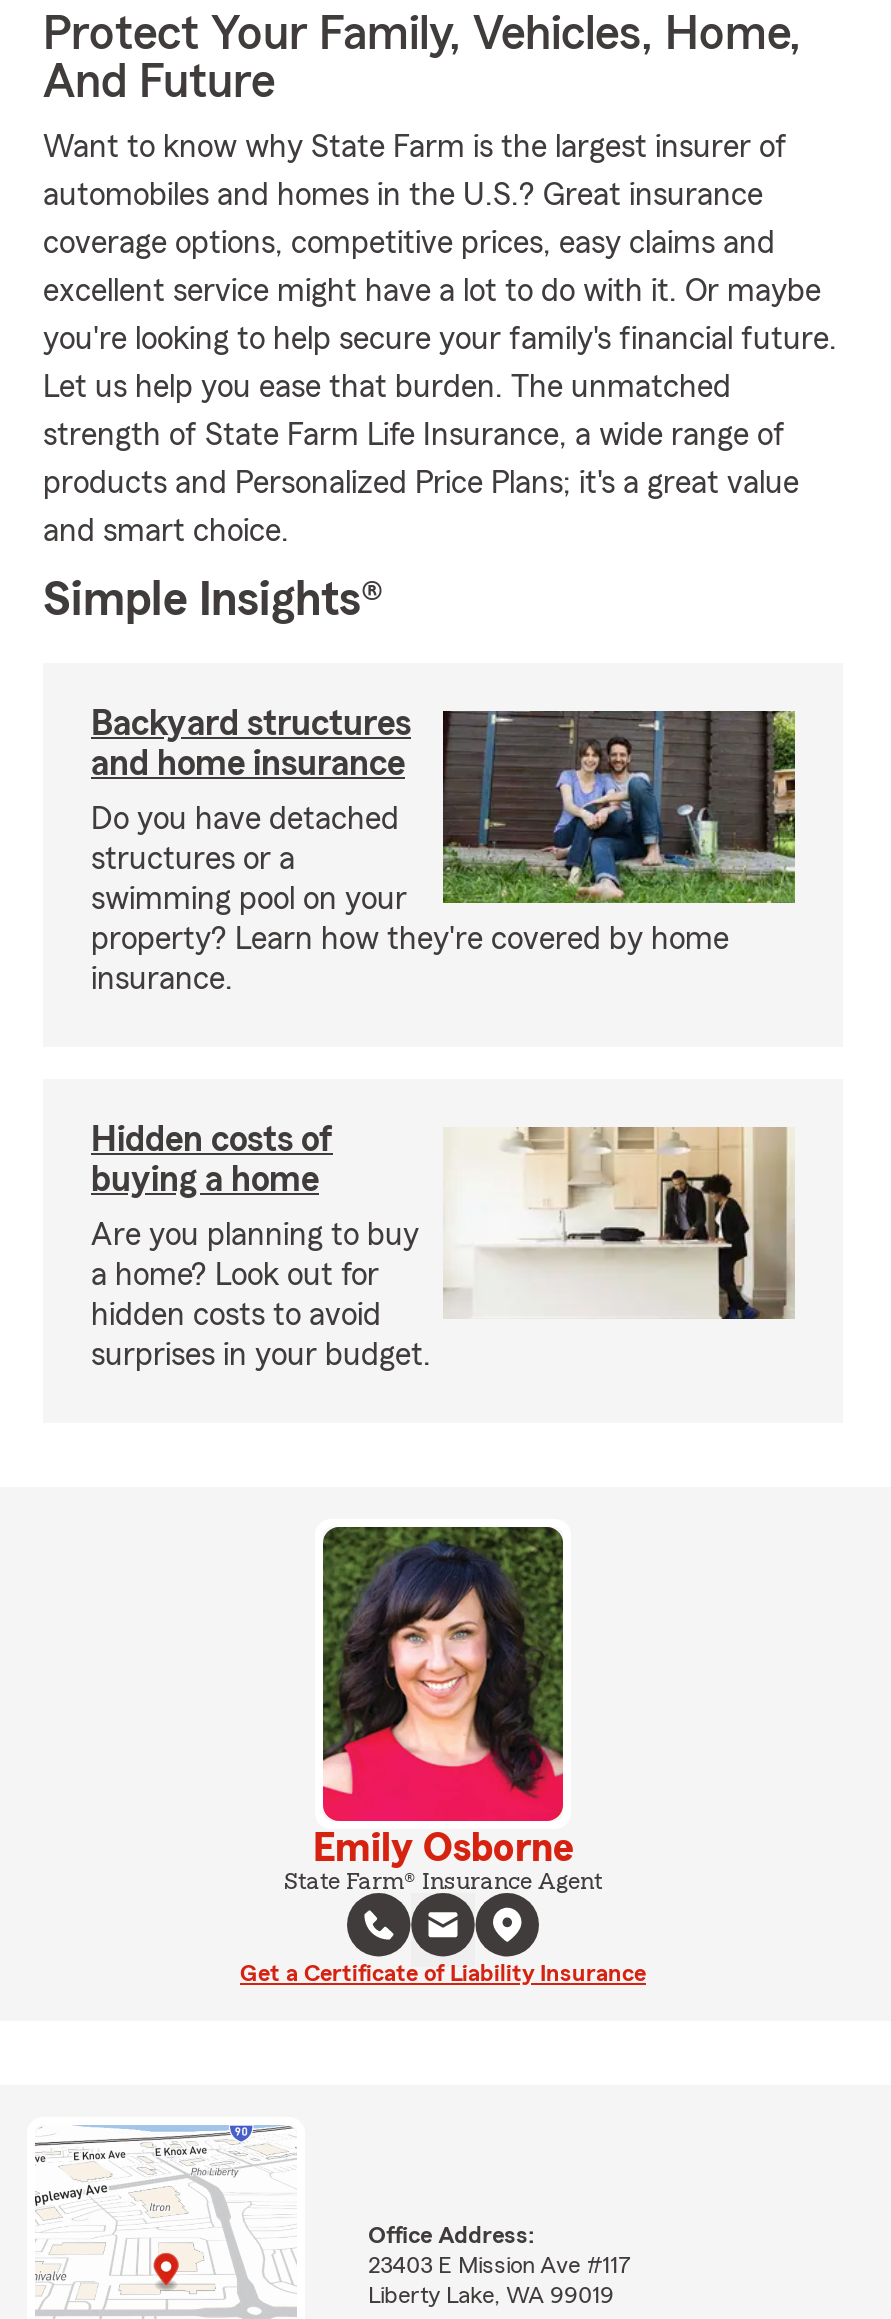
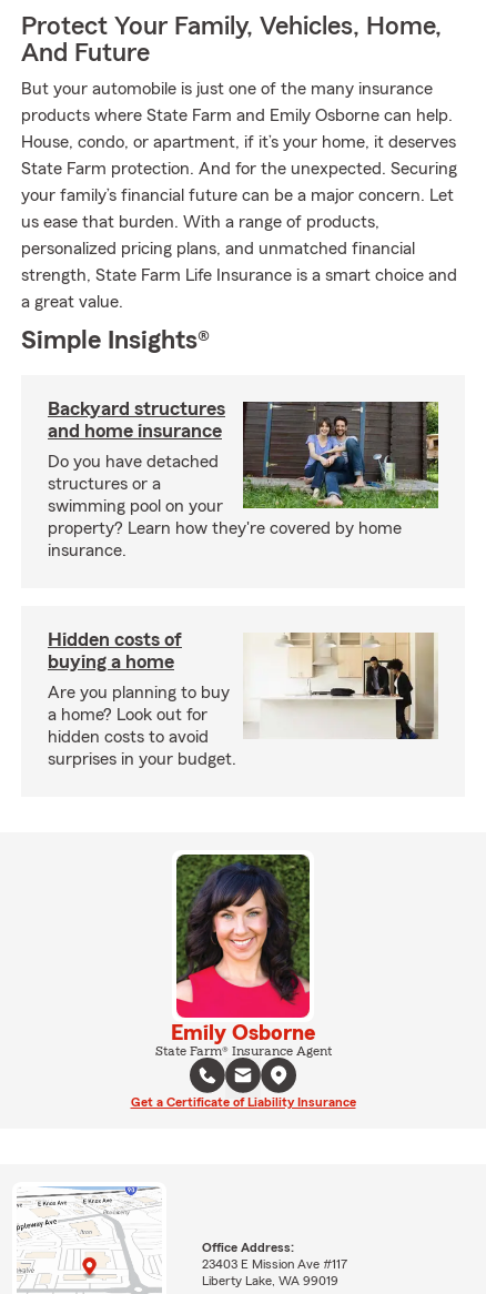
- Want to know why State Farm is the largest insurer of
+ But your automobile is just one of the many insurance

- automobiles and homes in the U.S.? Great insurance
+ products where State Farm and Emily Osborne can help.

- coverage options, competitive prices, easy claims and
+ House, condo, or apartment, if it’s your home, it deserves

- excellent service might have a lot to do with it. Or maybe
+ State Farm protection. And for the unexpected. Securing

- you're looking to help secure your family's financial future.
+ your family’s financial future can be a major concern. Let

- Let us help you ease that burden. The unmatched
+ us ease that burden. With a range of products,

- strength of State Farm Life Insurance, a wide range of
+ personalized pricing plans, and unmatched financial

- products and Personalized Price Plans; it's a great value
+ strength, State Farm Life Insurance is a smart choice and

- and smart choice.
+ a great value.
